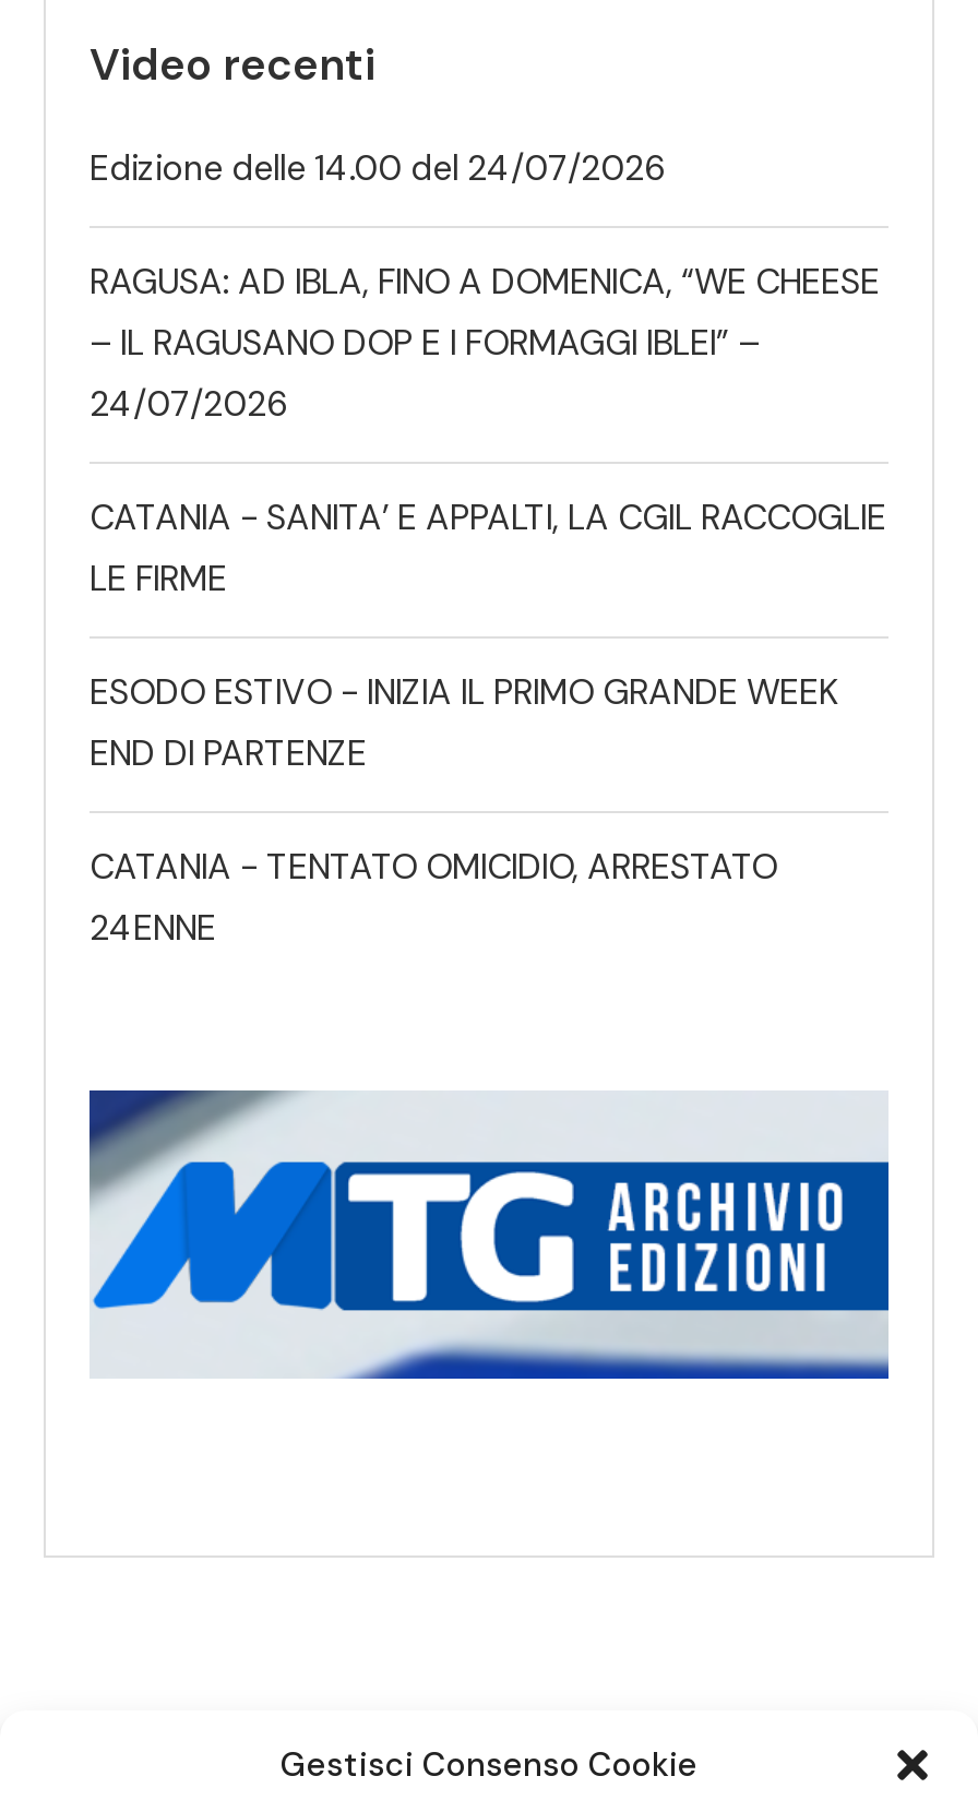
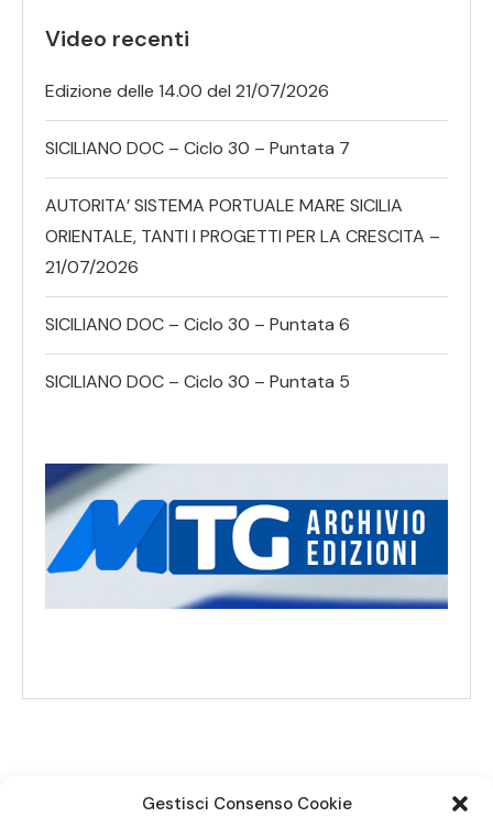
- Edizione delle 14.00 del 24/07/2026
+ Edizione delle 14.00 del 21/07/2026

- RAGUSA: AD IBLA, FINO A DOMENICA, “WE CHEESE
- – IL RAGUSANO DOP E I FORMAGGI IBLEI” –
- 24/07/2026
+ SICILIANO DOC – Ciclo 30 – Puntata 7

- CATANIA - SANITA’ E APPALTI, LA CGIL RACCOGLIE
- LE FIRME
+ AUTORITA’ SISTEMA PORTUALE MARE SICILIA
+ ORIENTALE, TANTI I PROGETTI PER LA CRESCITA –
+ 21/07/2026

- ESODO ESTIVO - INIZIA IL PRIMO GRANDE WEEK
- END DI PARTENZE
+ SICILIANO DOC – Ciclo 30 – Puntata 6

- CATANIA - TENTATO OMICIDIO, ARRESTATO
- 24ENNE
+ SICILIANO DOC – Ciclo 30 – Puntata 5
